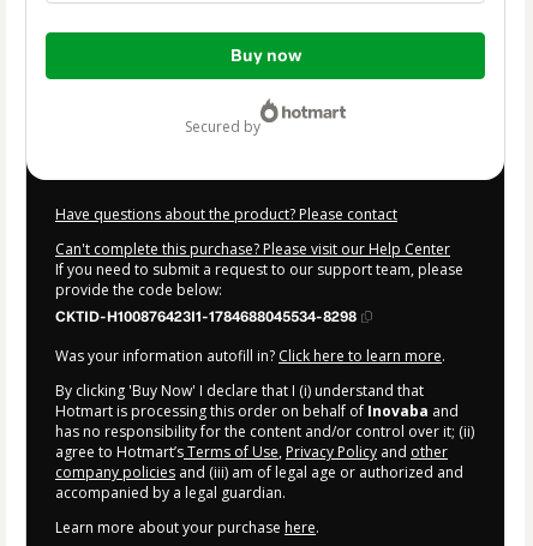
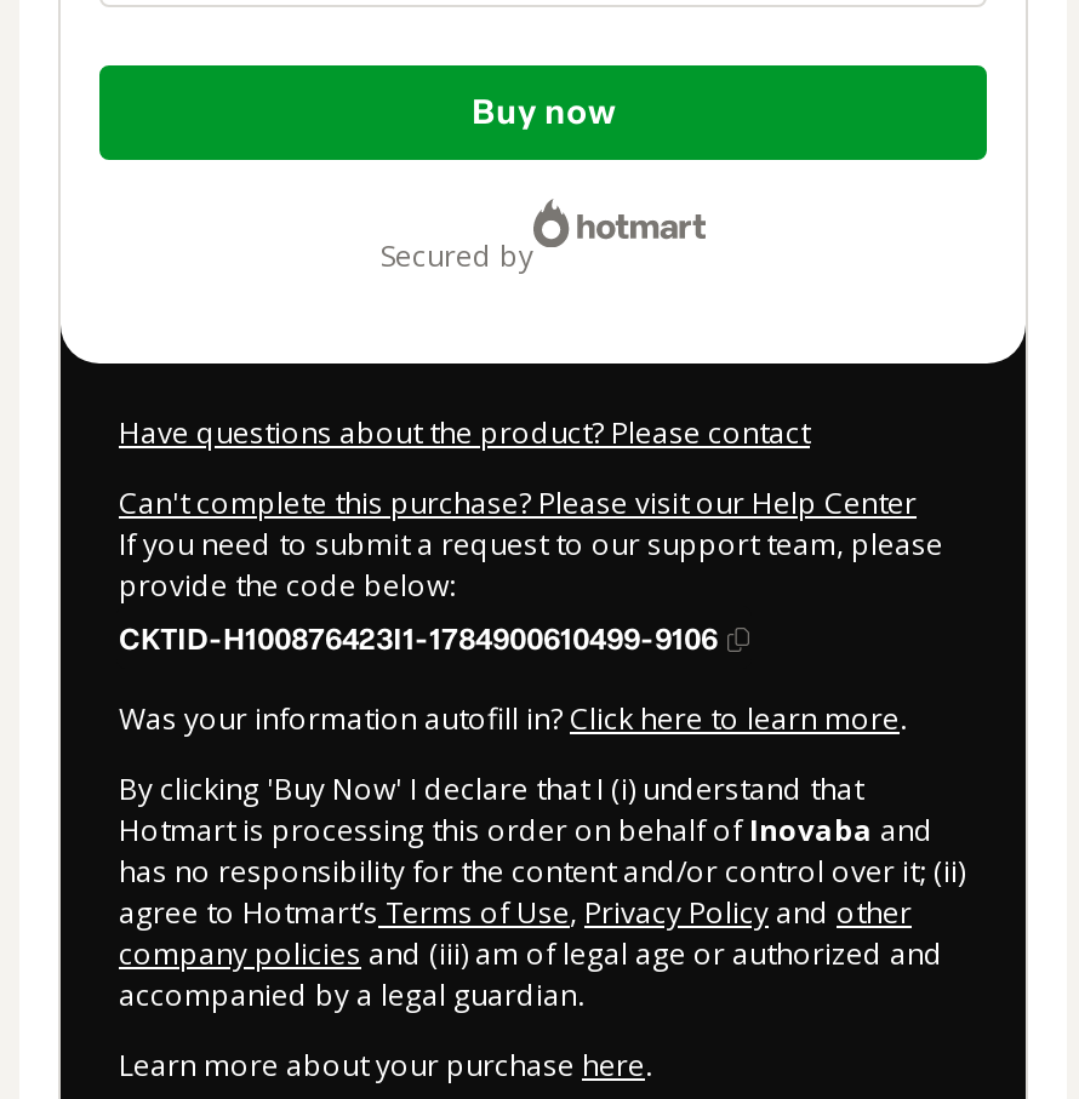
- CKTID-H100876423I1-1784688045534-8298
+ CKTID-H100876423I1-1784900610499-9106
